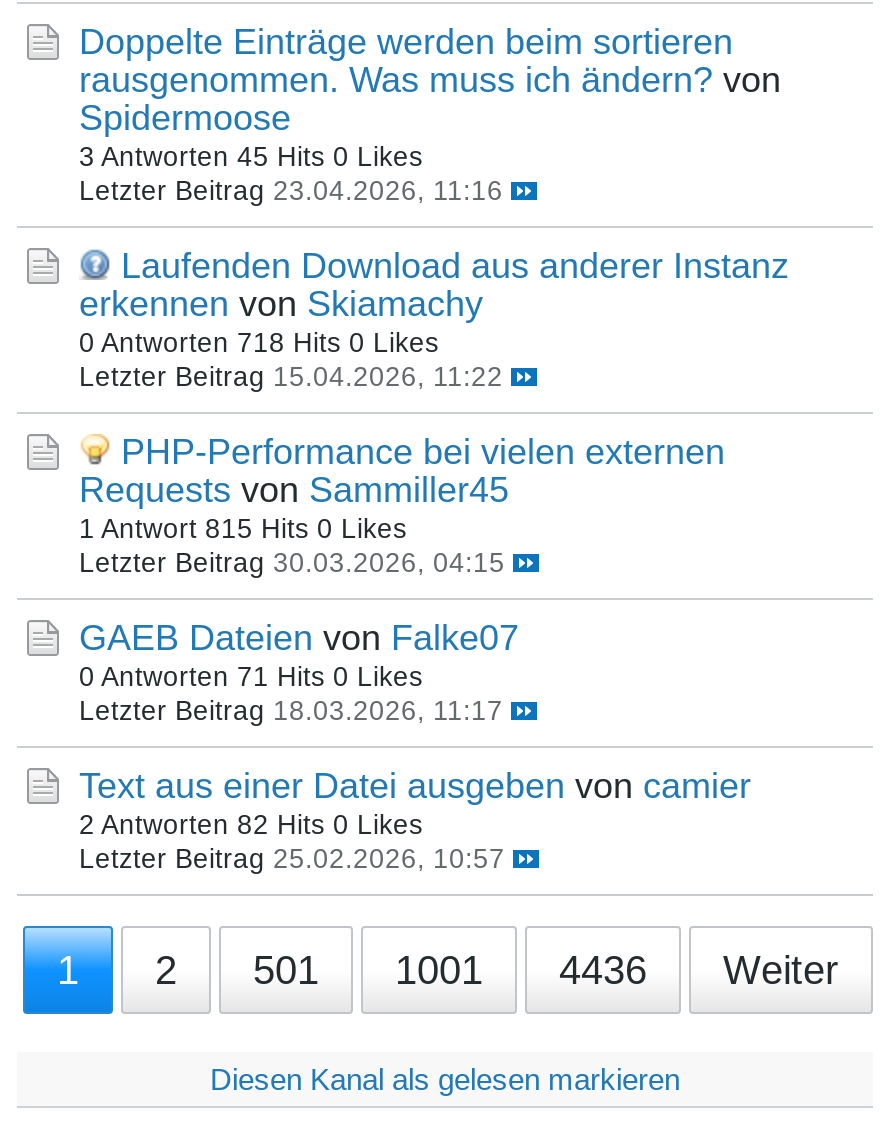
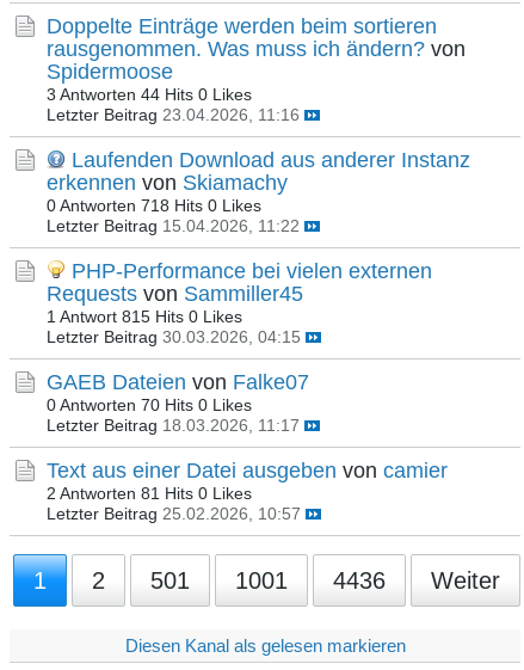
- 3 Antworten 45 Hits 0 Likes
+ 3 Antworten 44 Hits 0 Likes

- 0 Antworten 71 Hits 0 Likes
+ 0 Antworten 70 Hits 0 Likes

- 2 Antworten 82 Hits 0 Likes
+ 2 Antworten 81 Hits 0 Likes
